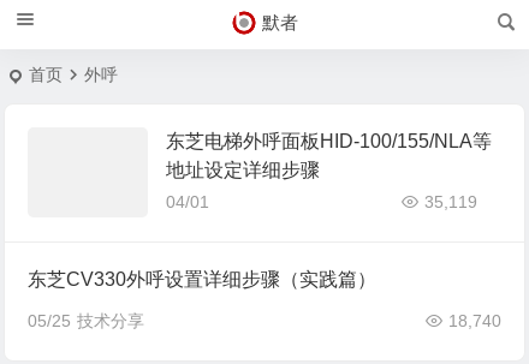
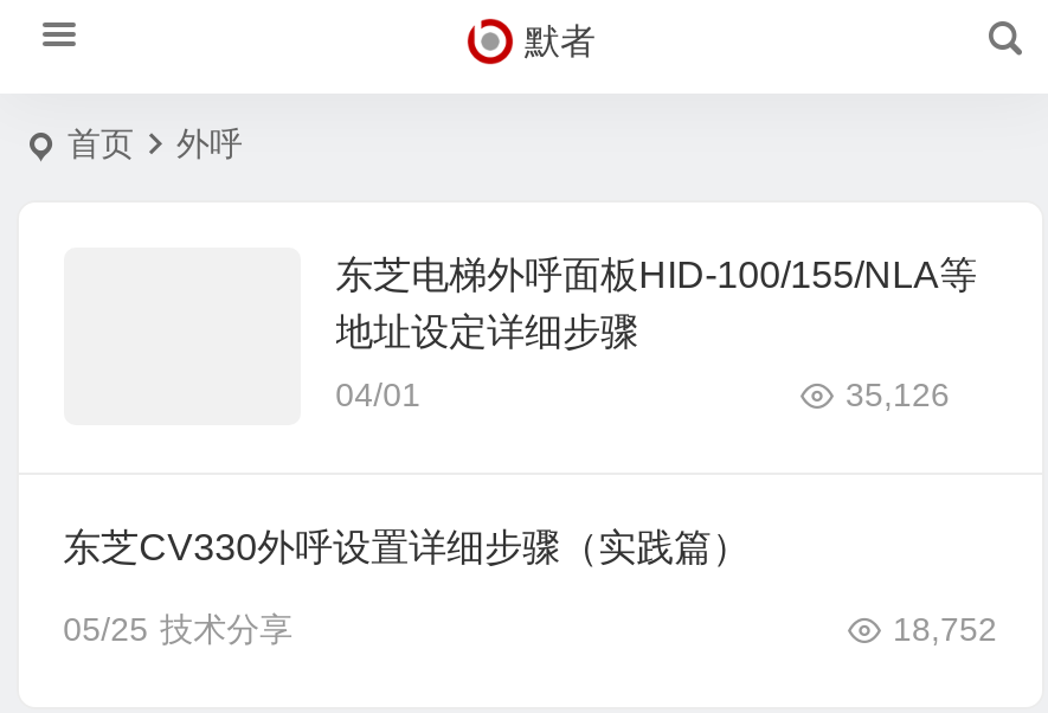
- 35,119
+ 35,126

- 18,740
+ 18,752
